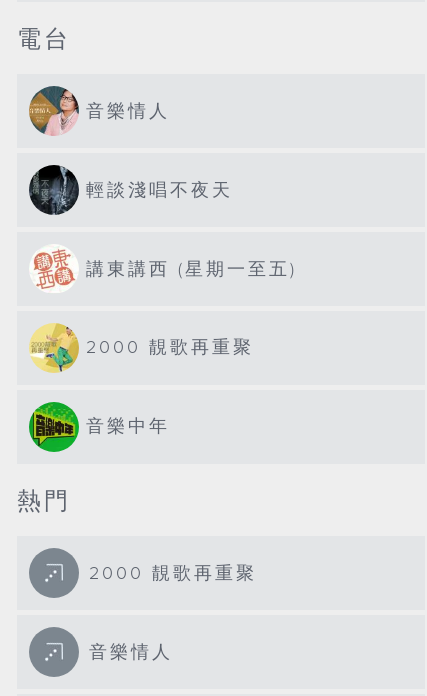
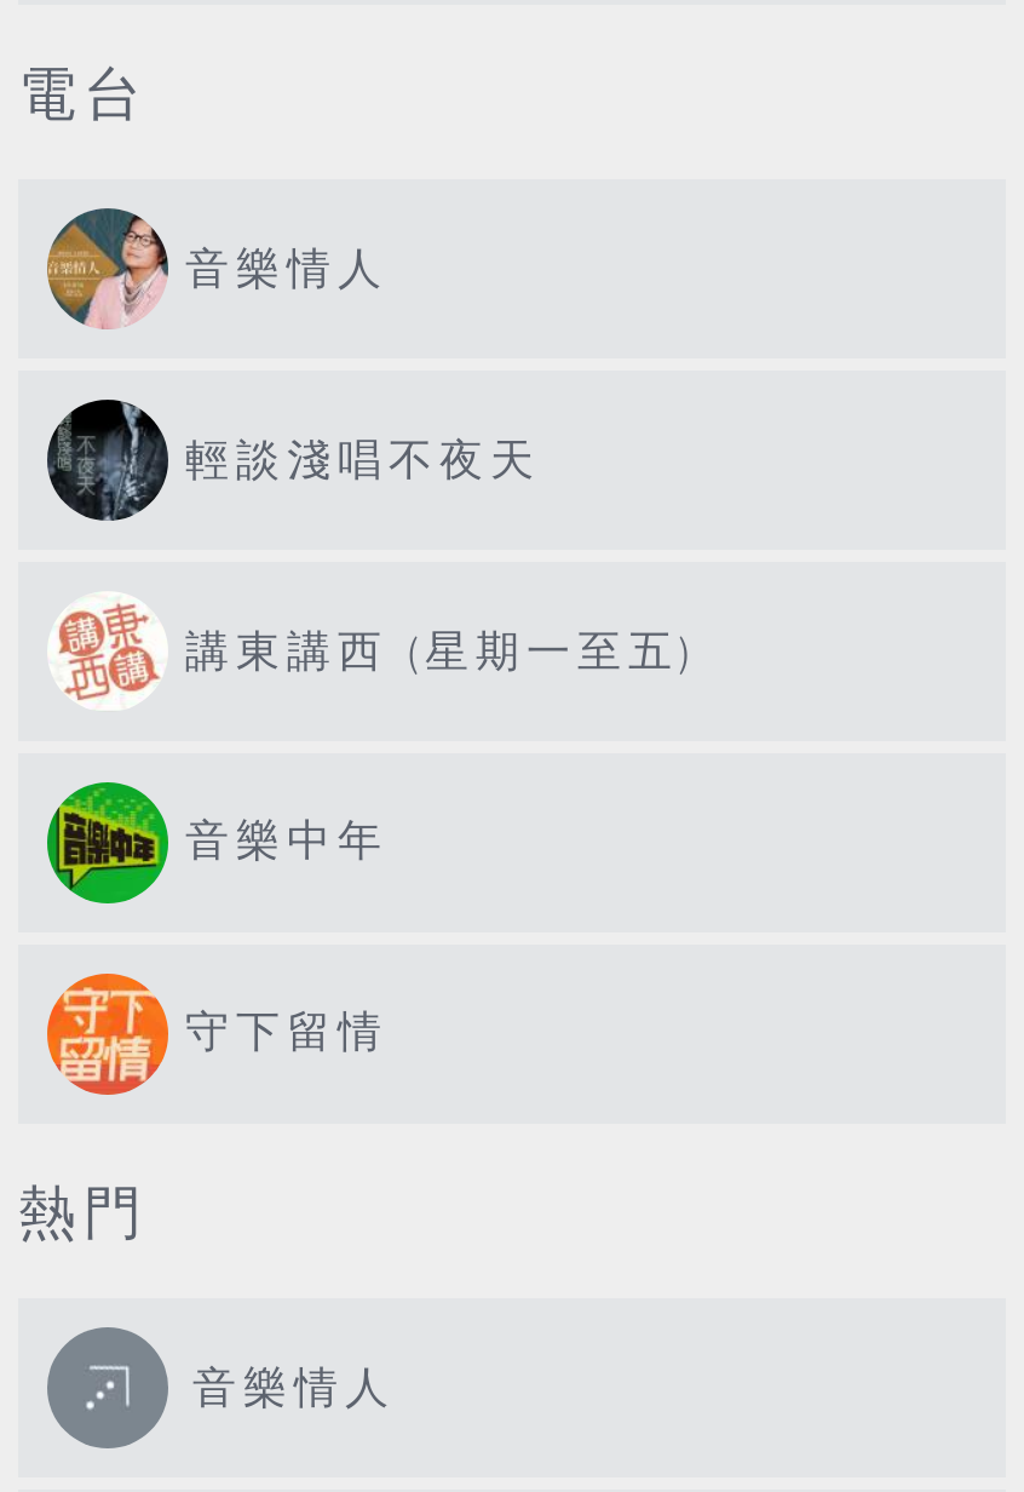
- [image]
- 2000 靚歌再重聚

+ [image]
+ 守下留情

- 2000 靚歌再重聚
